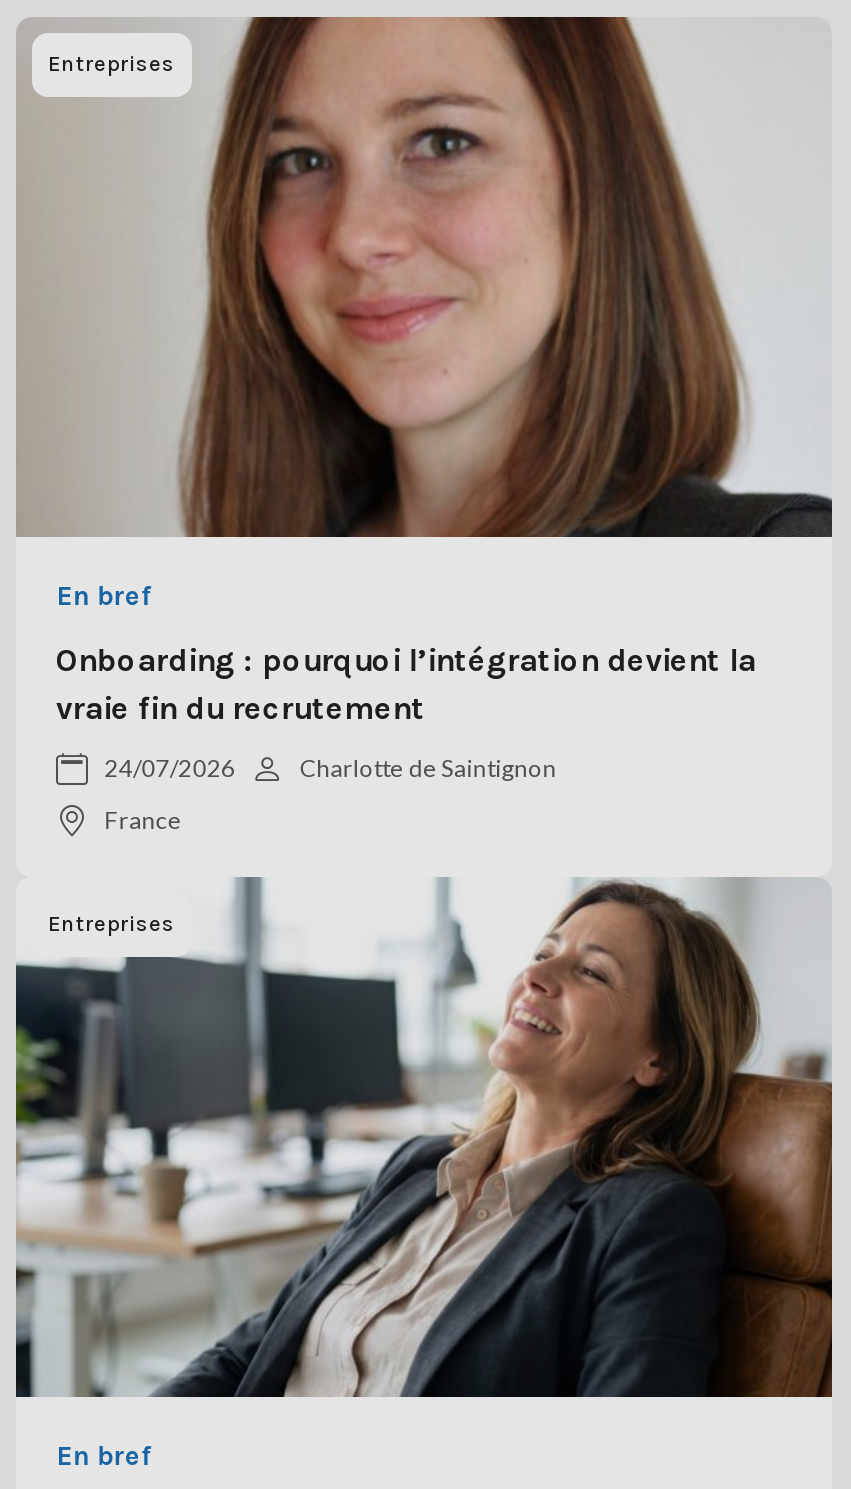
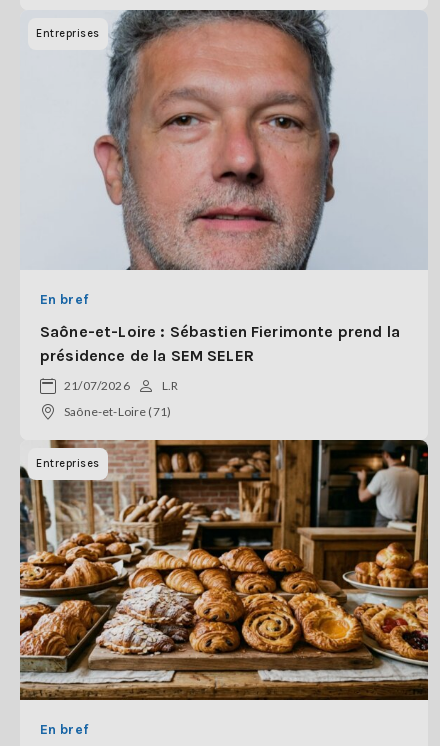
- [image]
+ [image]

- Onboarding : pourquoi l’intégration devient la
- vraie fin du recrutement
+ Saône-et-Loire : Sébastien Fierimonte prend la
+ présidence de la SEM SELER

- 24/07/2026
- Charlotte de Saintignon
+ 21/07/2026
+ L.R

- France
+ Saône-et-Loire (71)

- [image]
+ [image]
